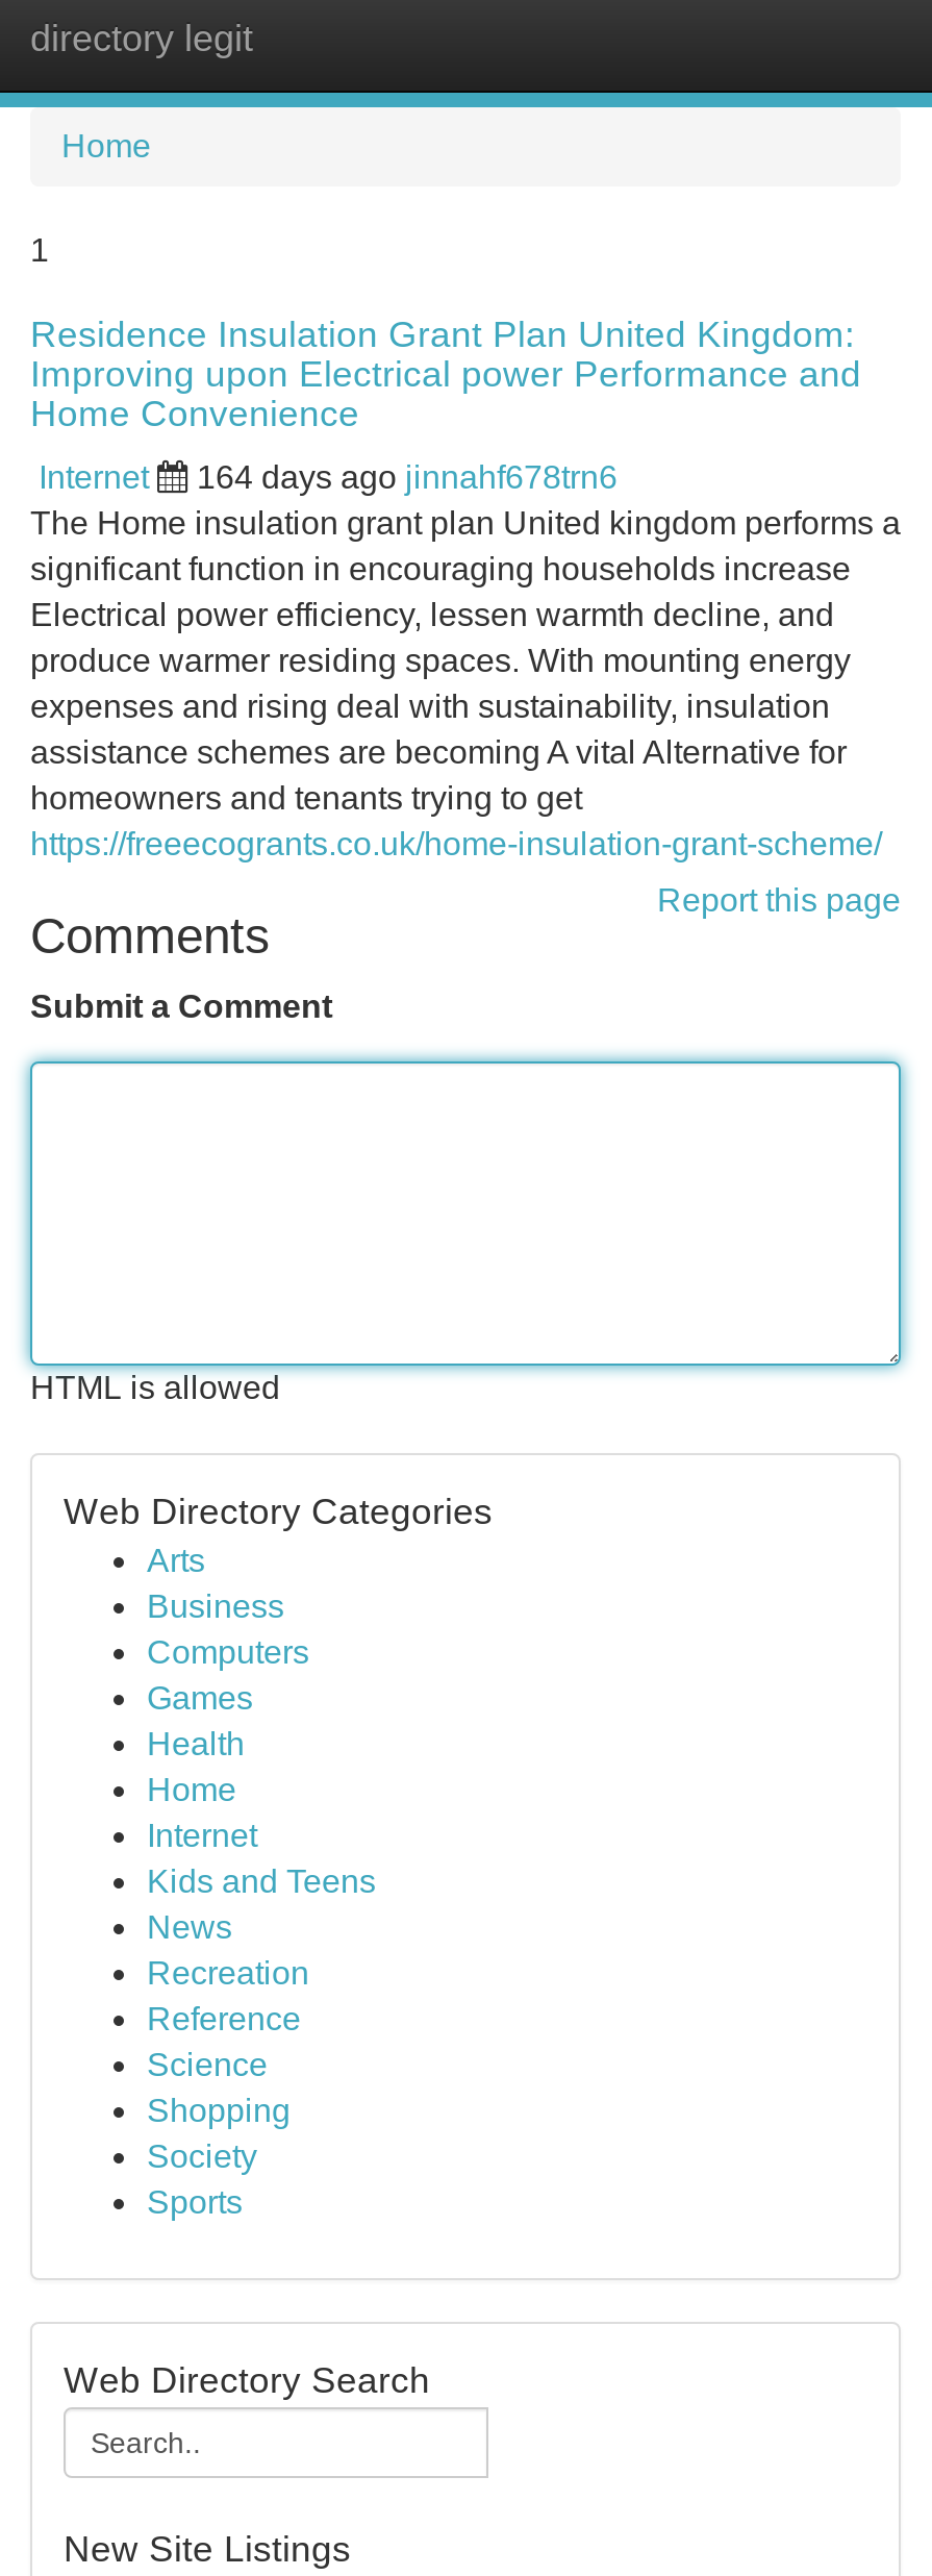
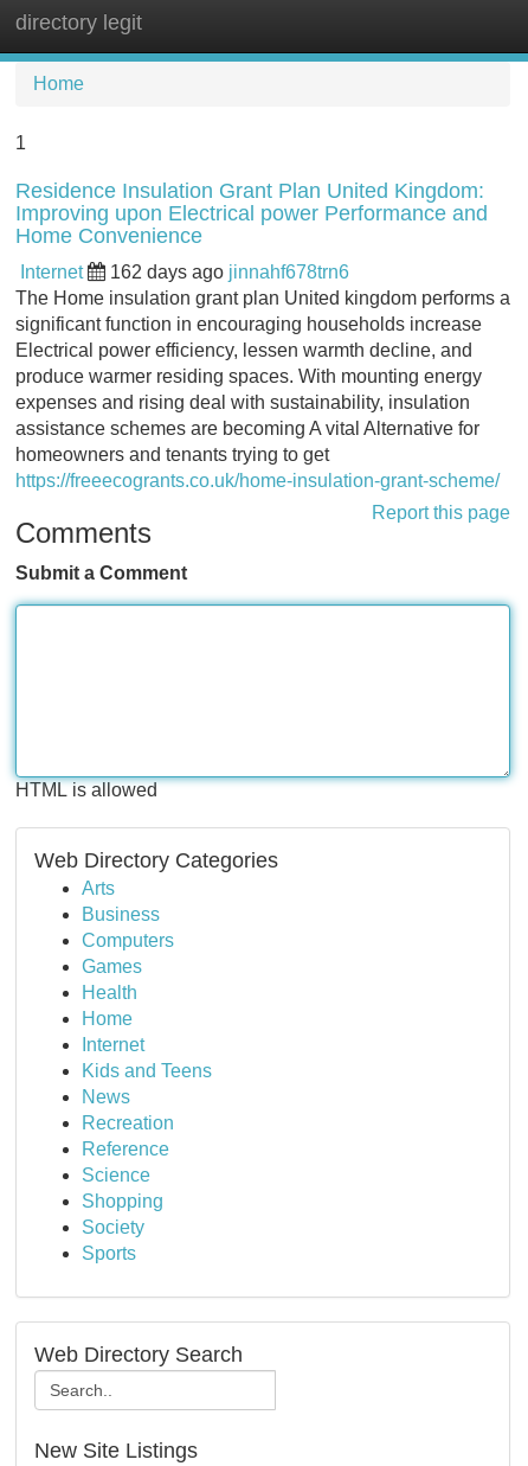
- 164 days ago jinnahf678trn6
+ 162 days ago jinnahf678trn6
